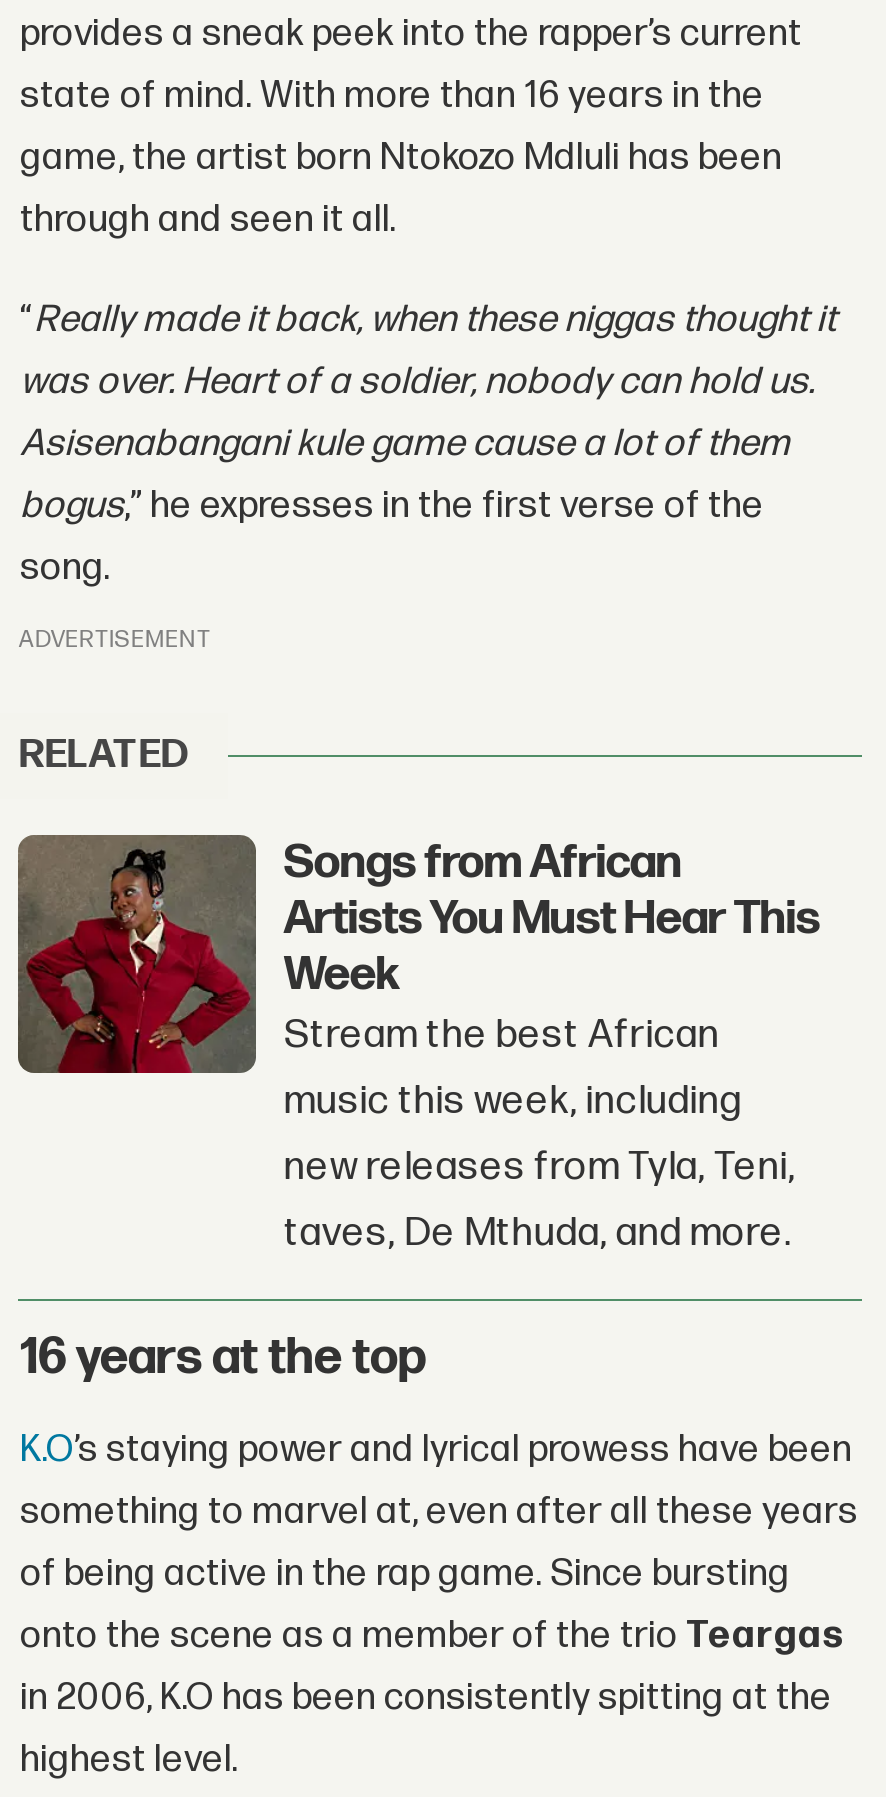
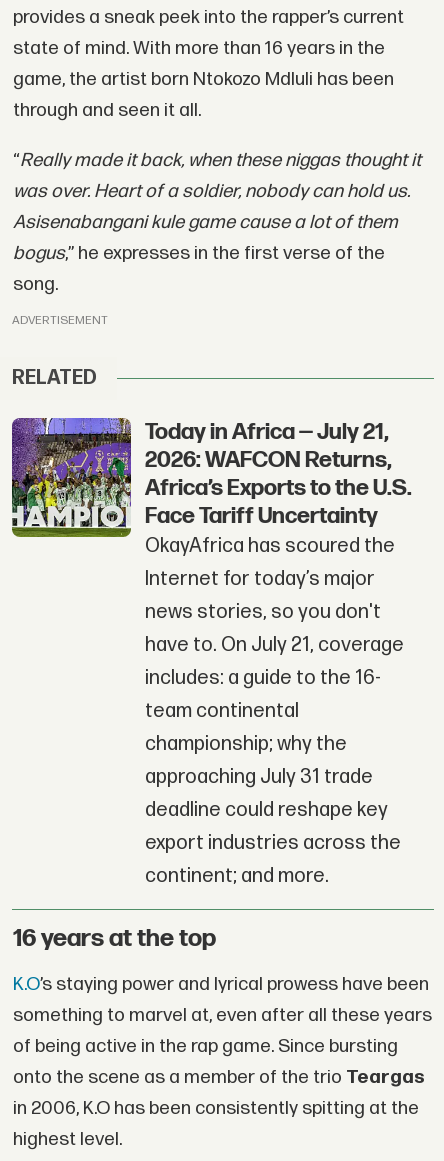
- [image]
- Songs from African
- Artists You Must Hear This
- Week
- Stream the best African
- music this week, including
- new releases from Tyla, Teni,
- taves, De Mthuda, and more.
+ [image]
+ Today in Africa — July 21,
+ 2026: WAFCON Returns,
+ Africa’s Exports to the U.S.
+ Face Tariff Uncertainty
+ OkayAfrica has scoured the
+ Internet for today’s major
+ news stories, so you don't
+ have to. On July 21, coverage
+ includes: a guide to the 16-
+ team continental
+ championship; why the
+ approaching July 31 trade
+ deadline could reshape key
+ export industries across the
+ continent; and more.
